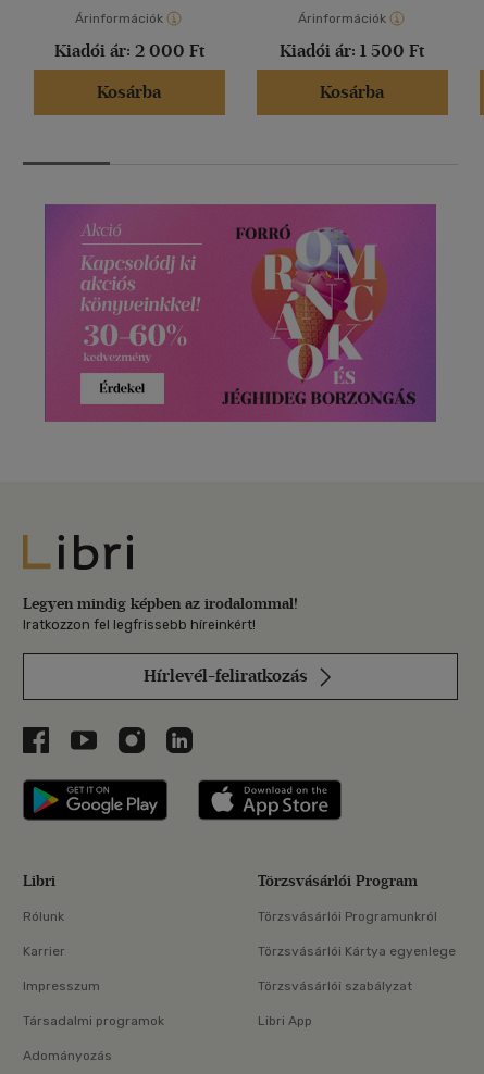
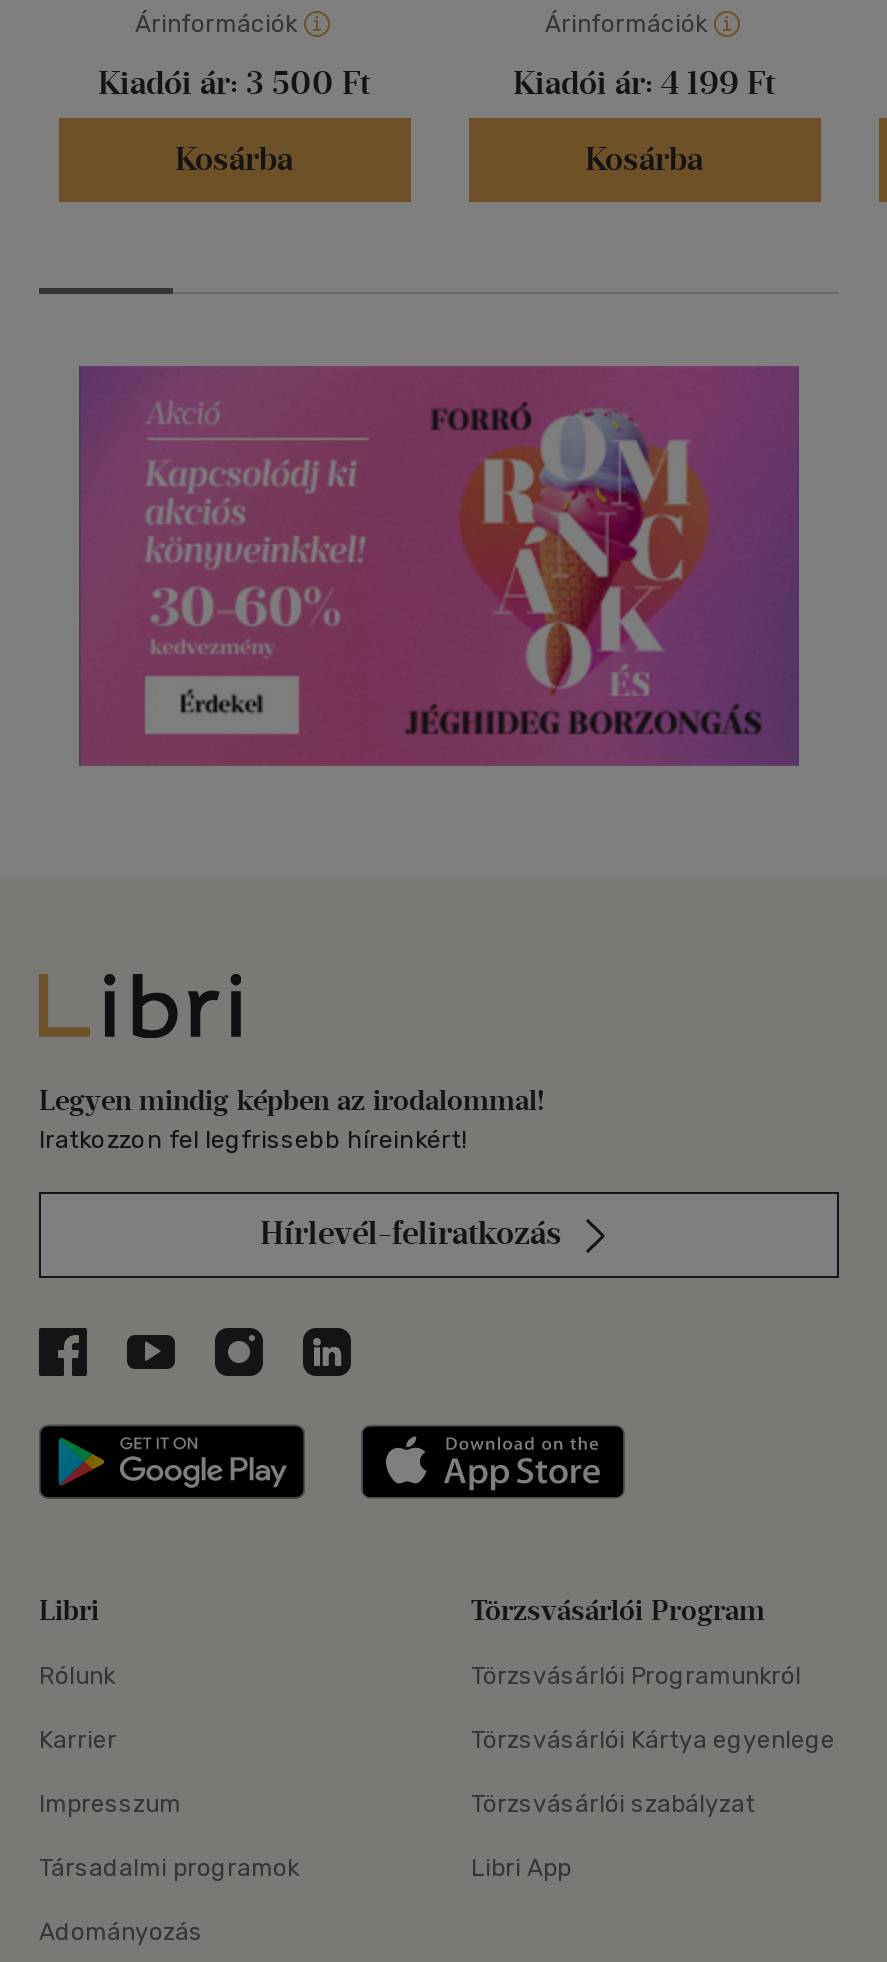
- Kiadói ár: 2 000 Ft
+ Kiadói ár: 3 500 Ft

- Kiadói ár: 1 500 Ft
+ Kiadói ár: 4 199 Ft
